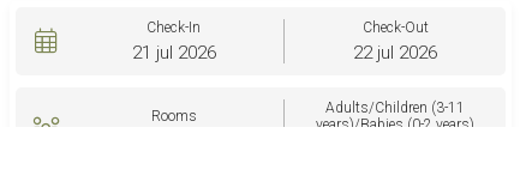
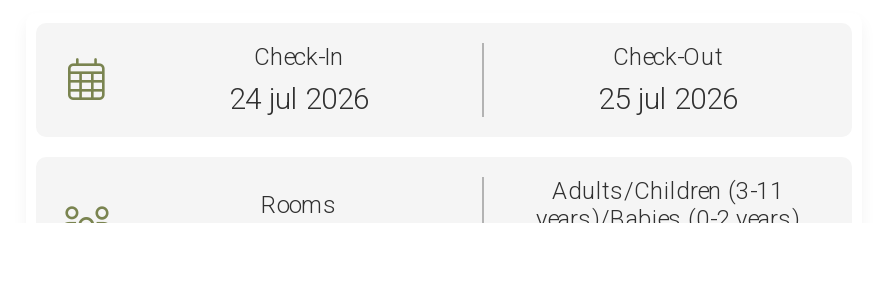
- 21 jul 2026
+ 24 jul 2026

- 22 jul 2026
+ 25 jul 2026
